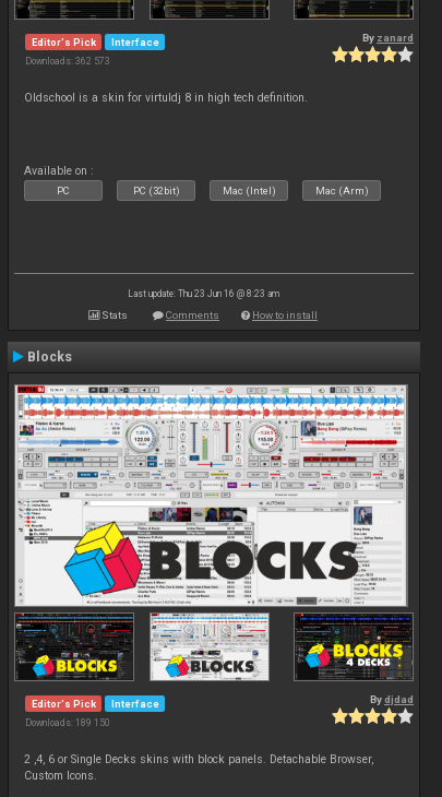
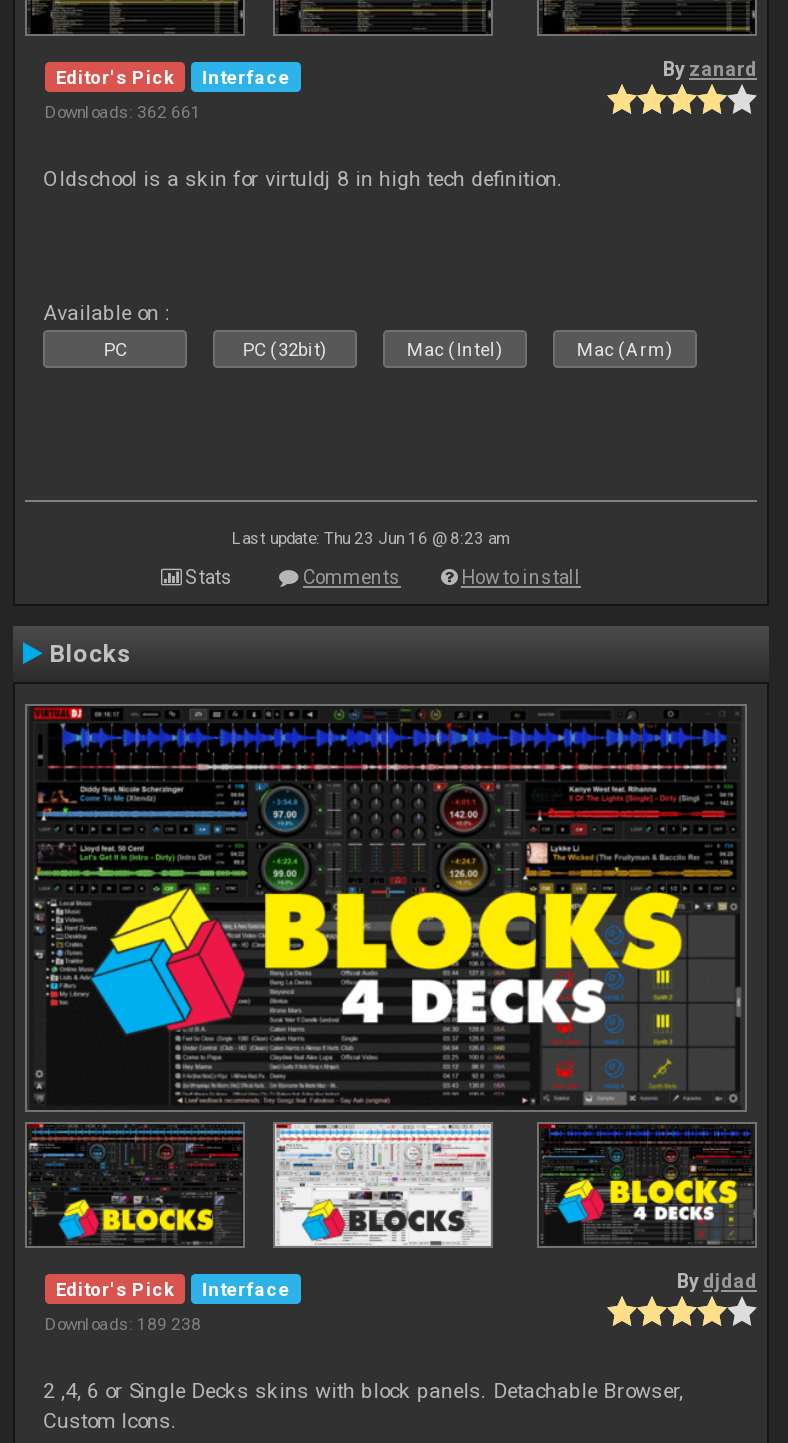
- Downloads: 362 573
+ Downloads: 362 661

- [image]
+ [image]

- Downloads: 189 150
+ Downloads: 189 238
